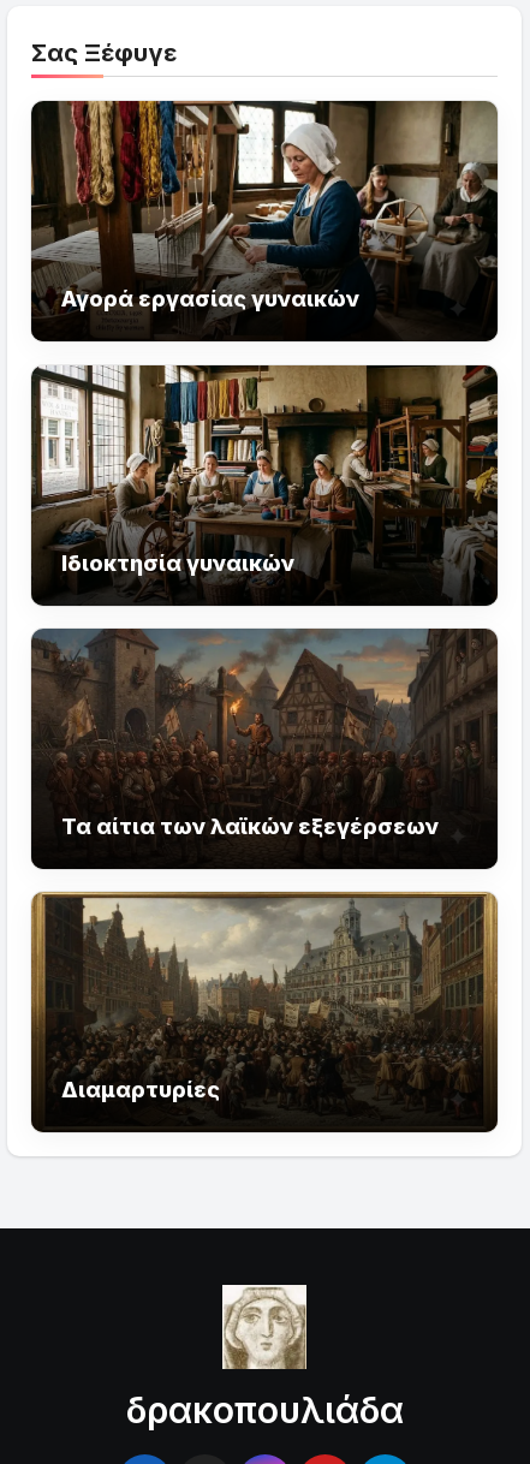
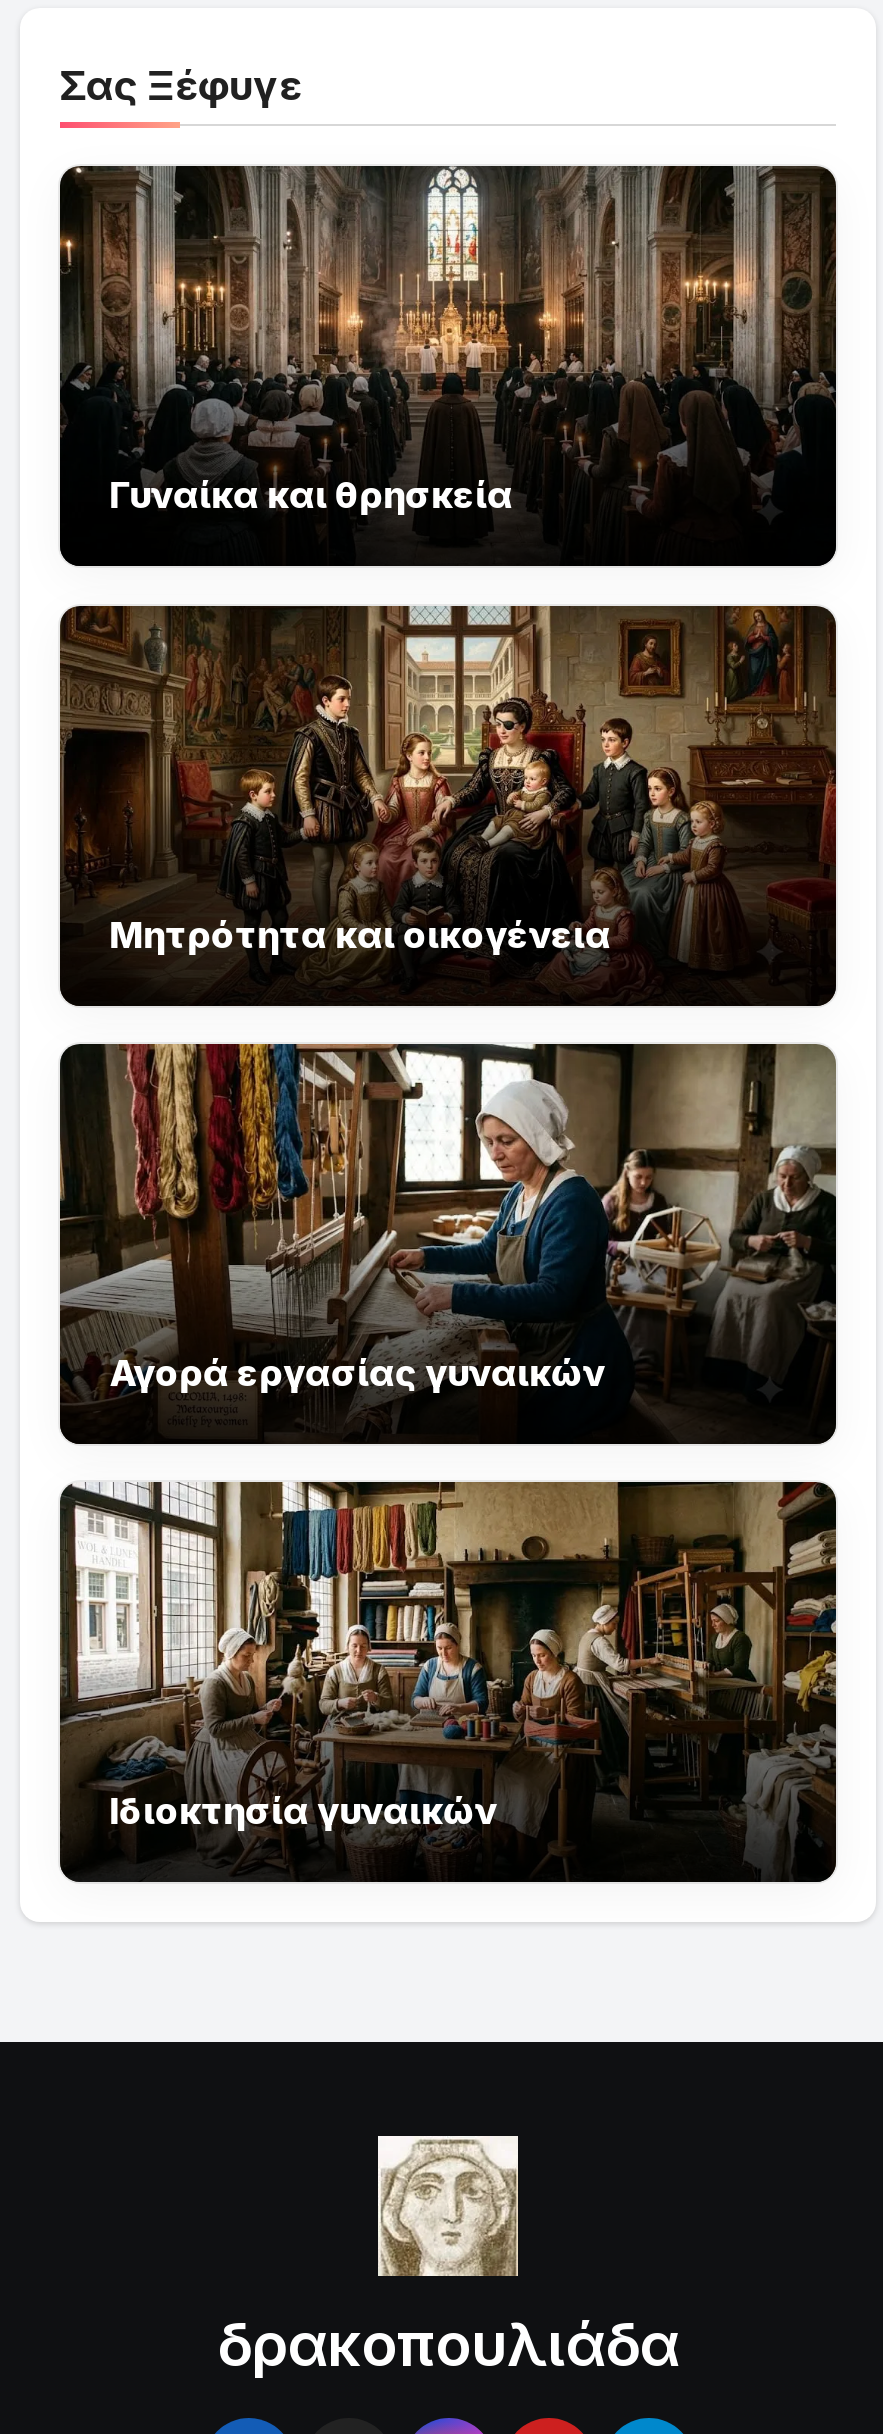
+ [image]
+ Γυναίκα και θρησκεία

+ [image]
+ Μητρότητα και οικογένεια

moved down: [image] | Αγορά εργασίας γυναικών | Ιδιοκτησία γυναικών

- [image]
- Τα αίτια των λαϊκών εξεγέρσεων

- [image]
- Διαμαρτυρίες
